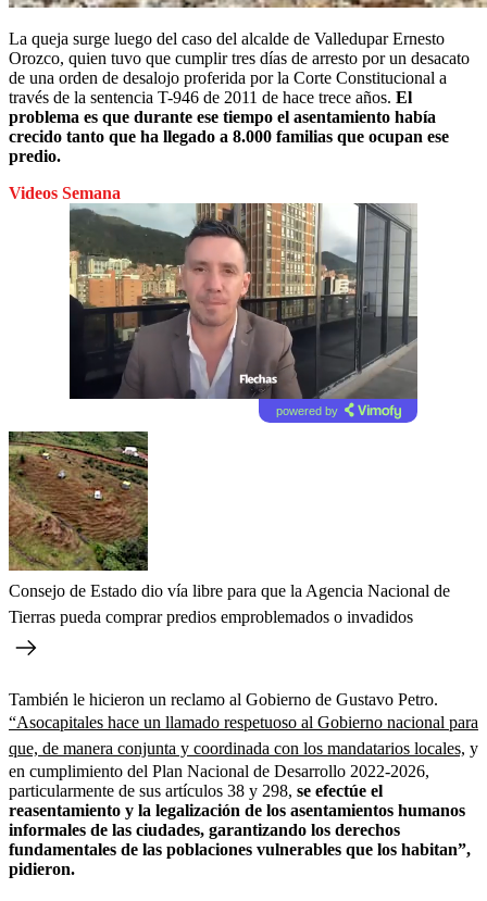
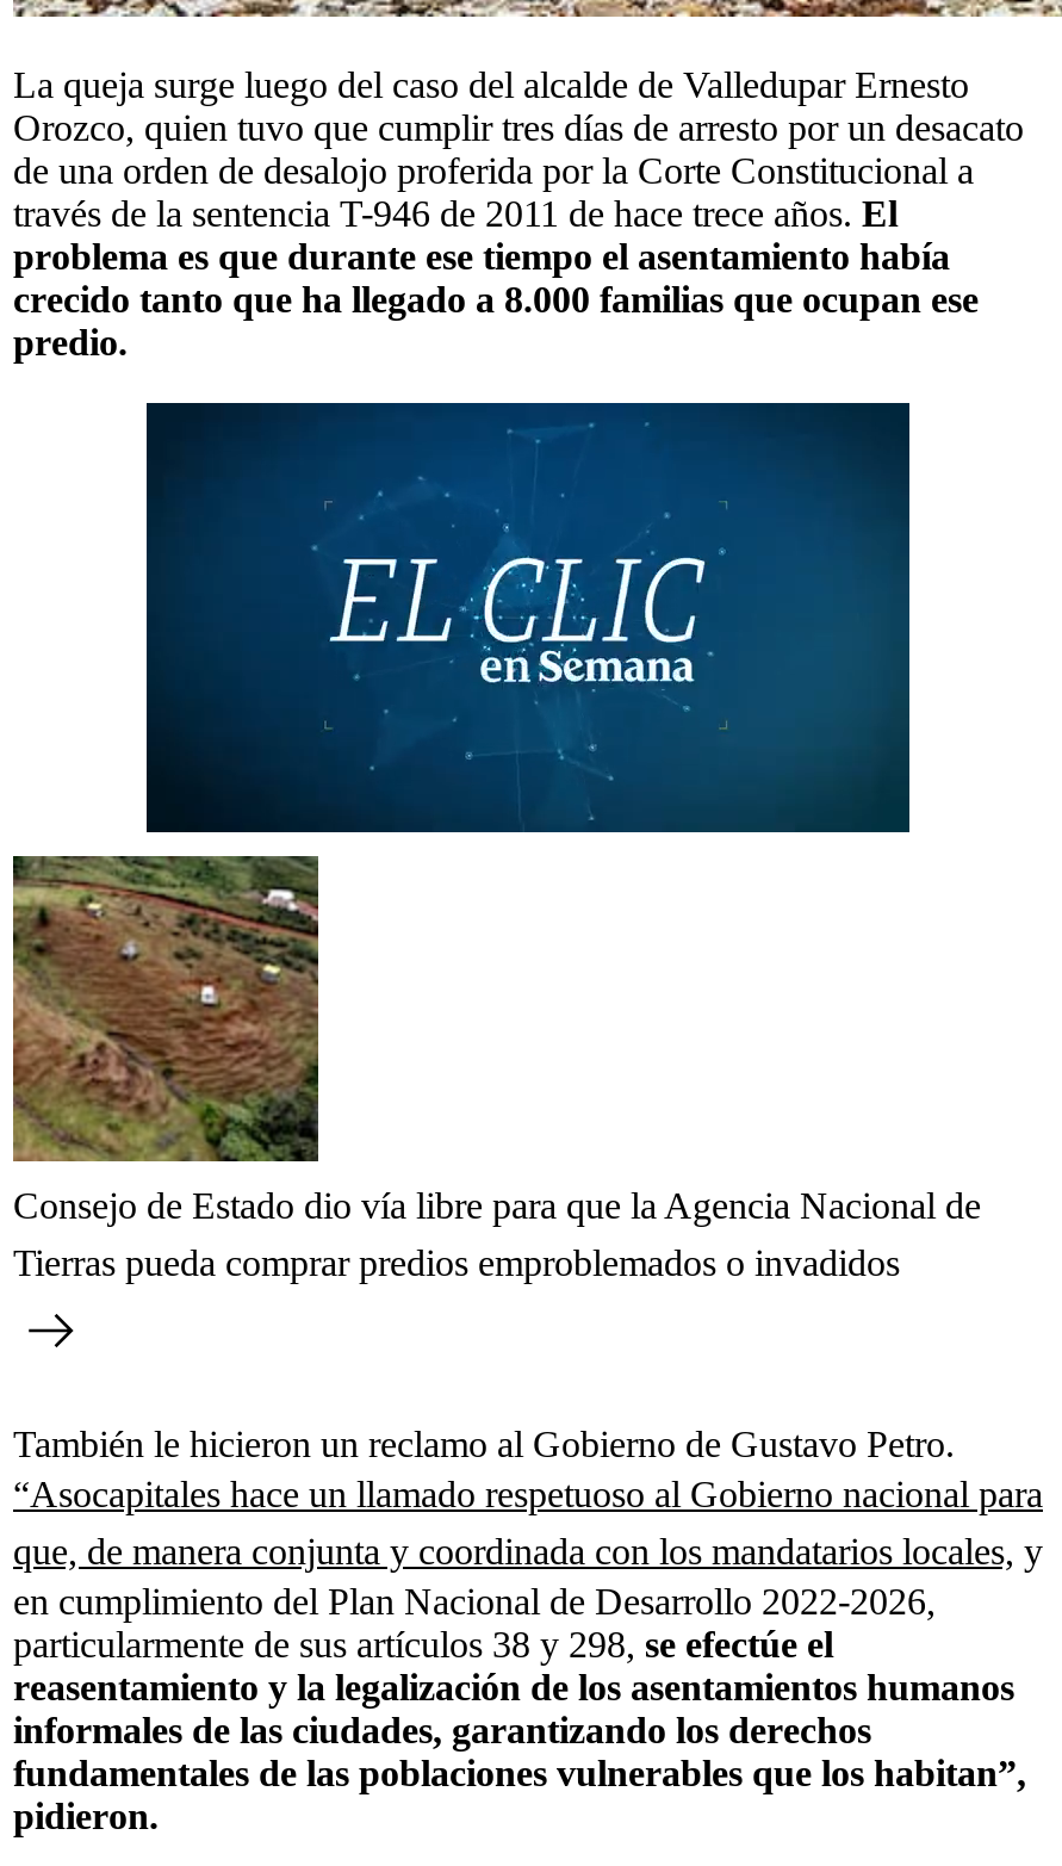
- Videos Semana

- [image]
+ [image]

- powered by
